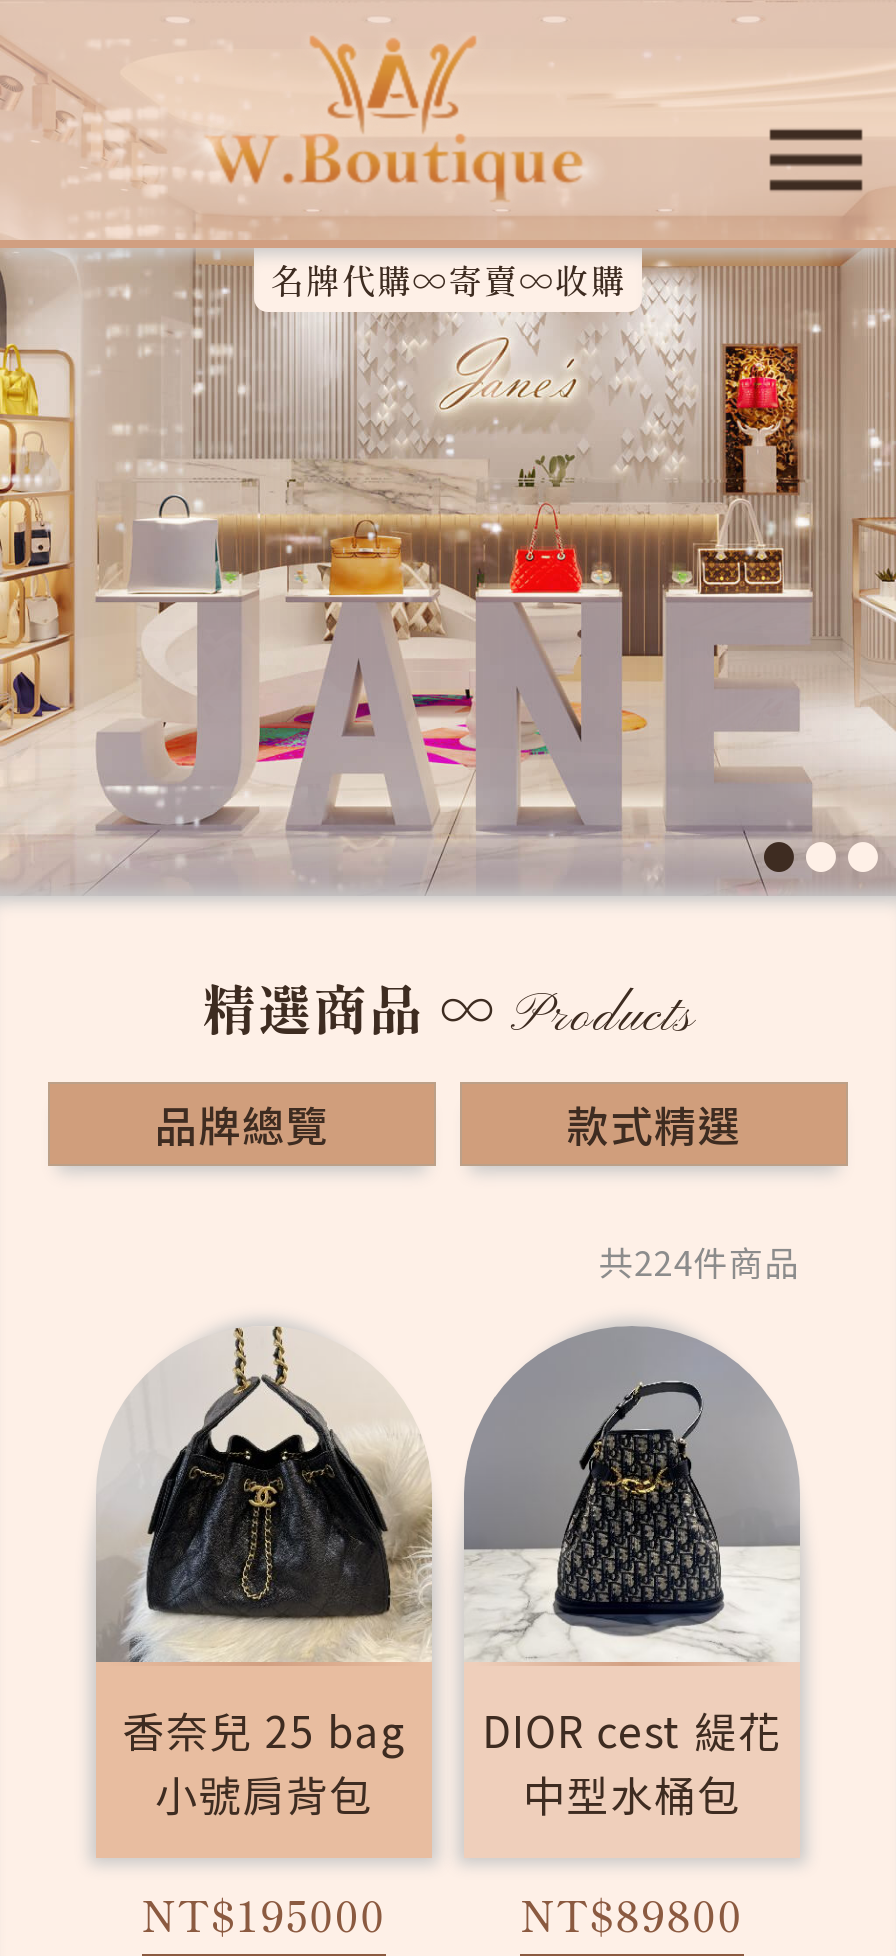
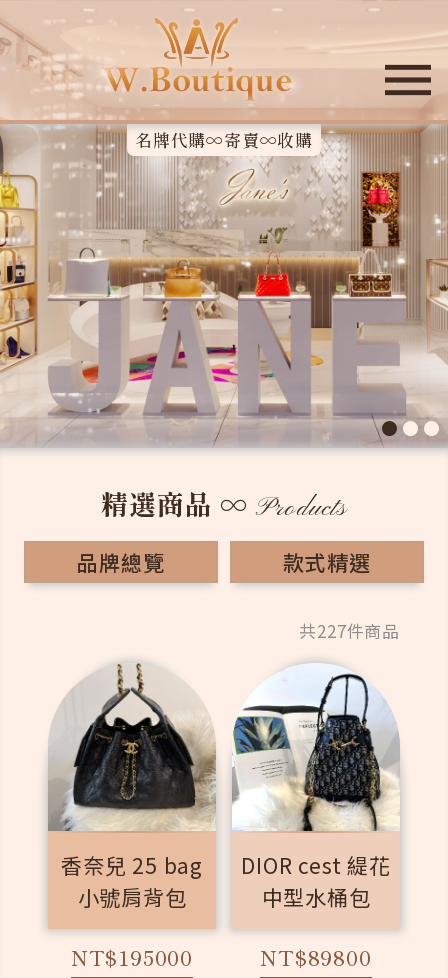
- 共224件商品
+ 共227件商品

- [image]
+ [image]
